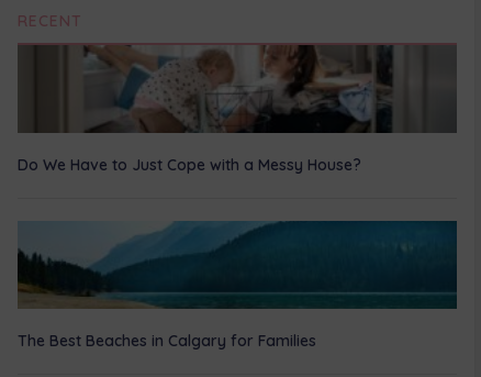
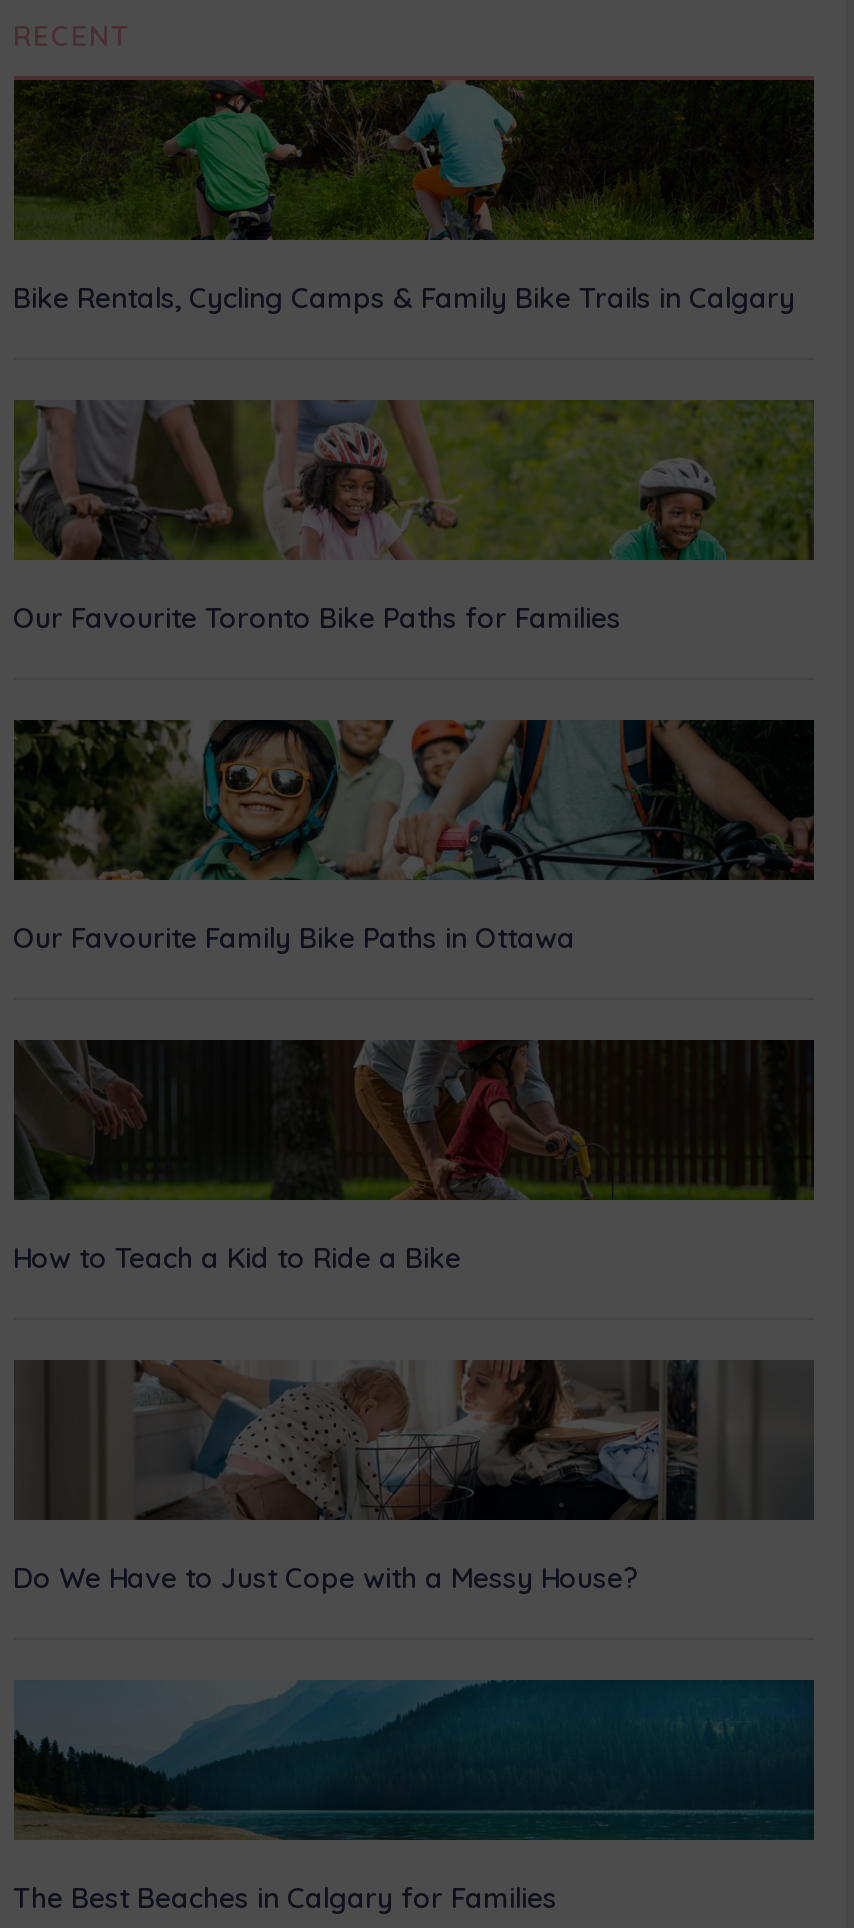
+ [image]
+ Our Favourite Toronto Bike Paths for Families

+ [image]
+ Our Favourite Family Bike Paths in Ottawa

+ [image]
+ How to Teach a Kid to Ride a Bike

+ [image]
+ Bike Rentals, Cycling Camps & Family Bike Trails in Calgary
